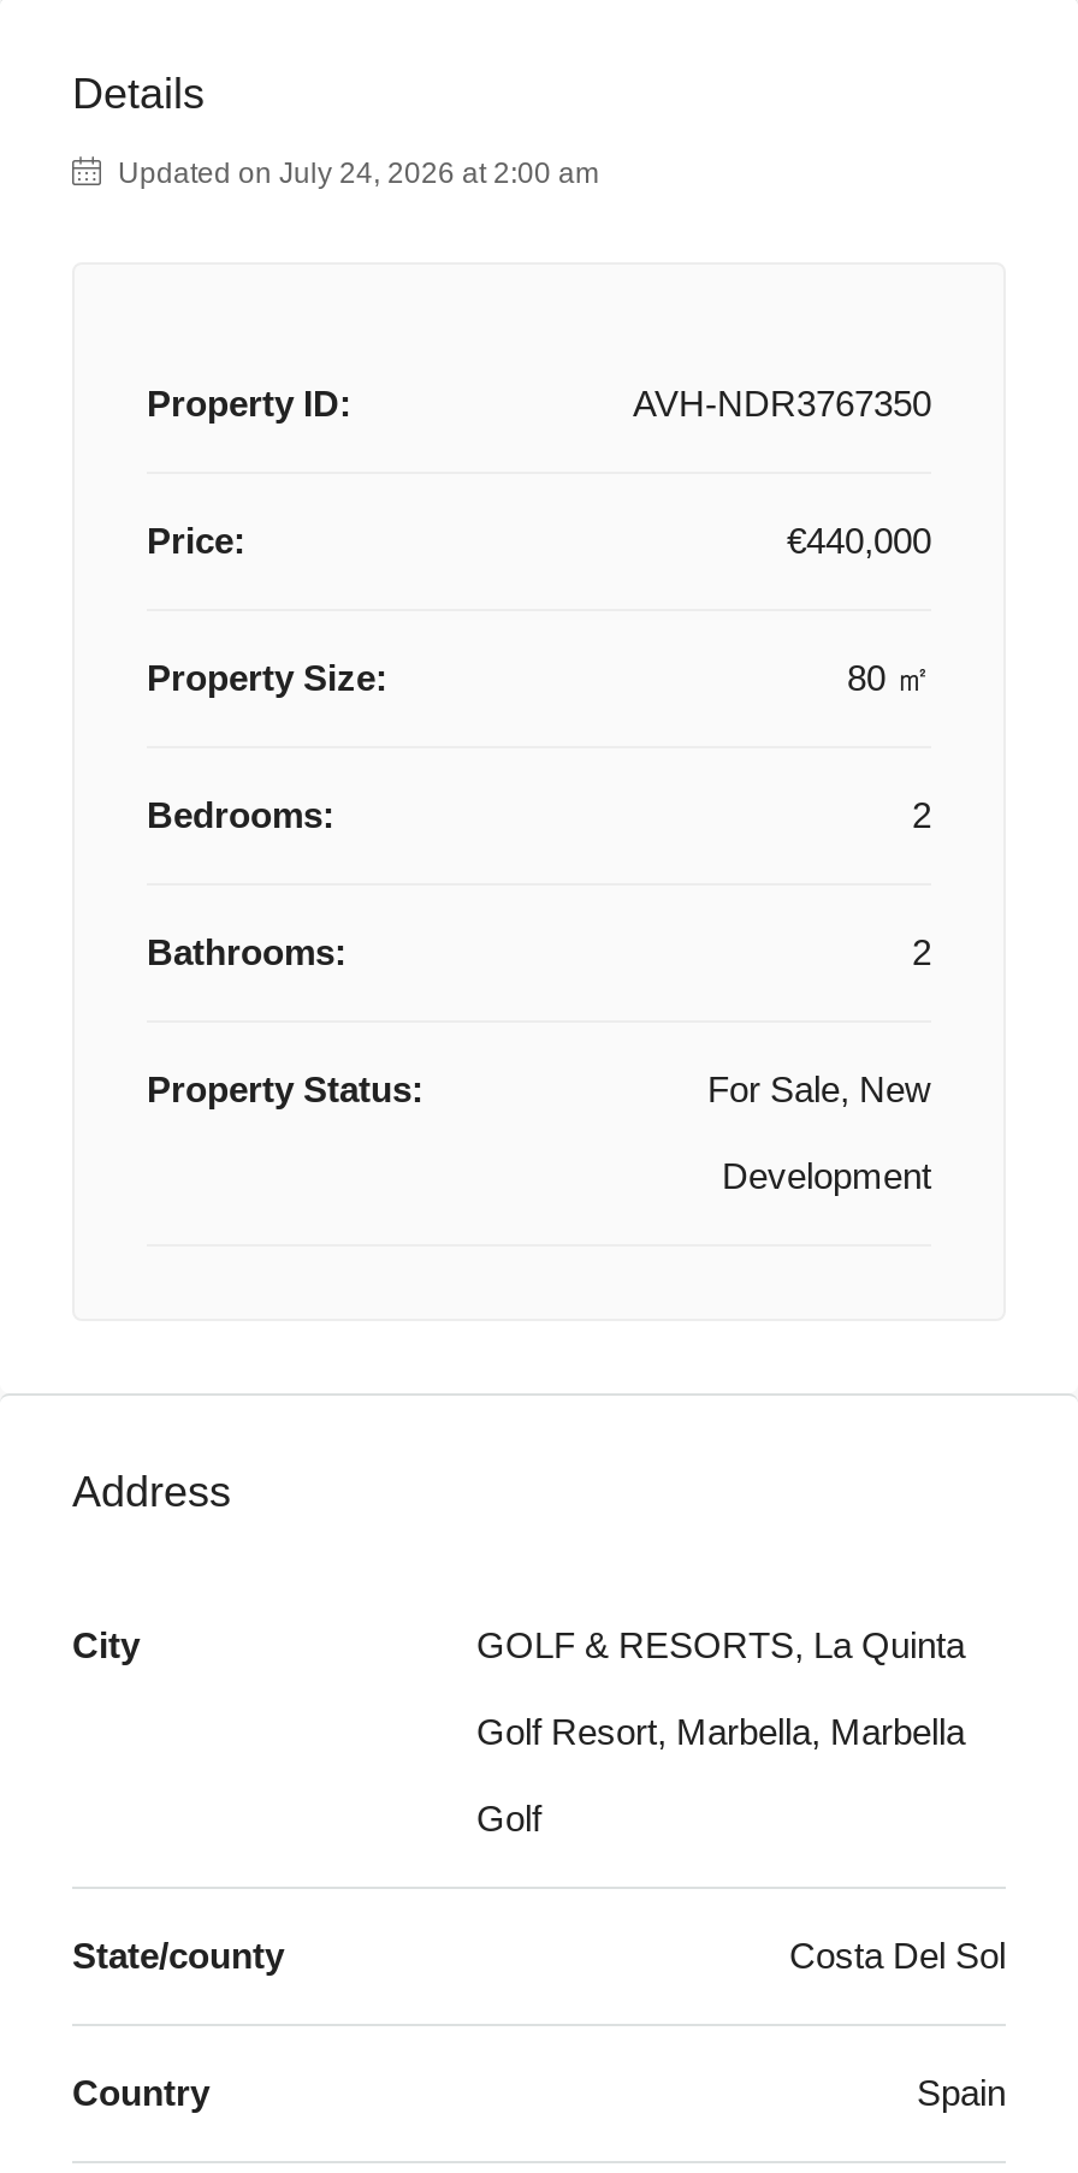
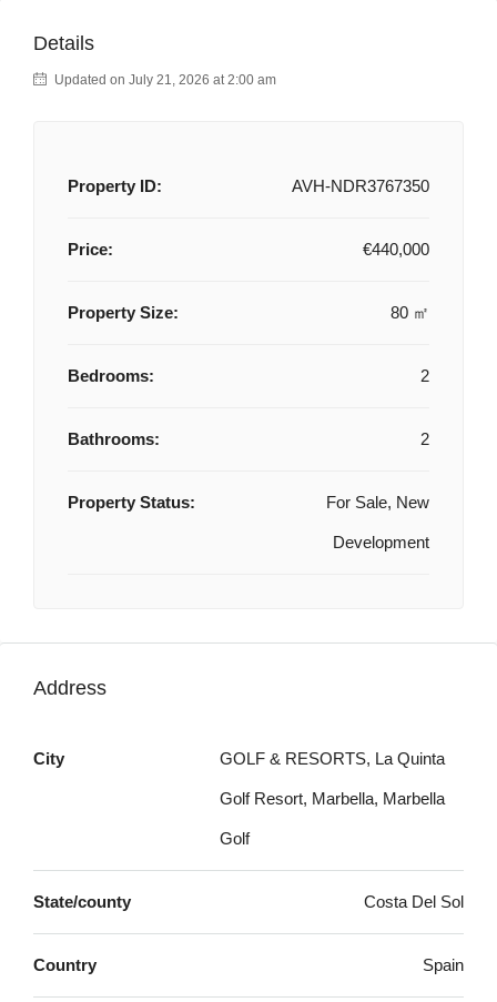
- Updated on July 24, 2026 at 2:00 am
+ Updated on July 21, 2026 at 2:00 am
